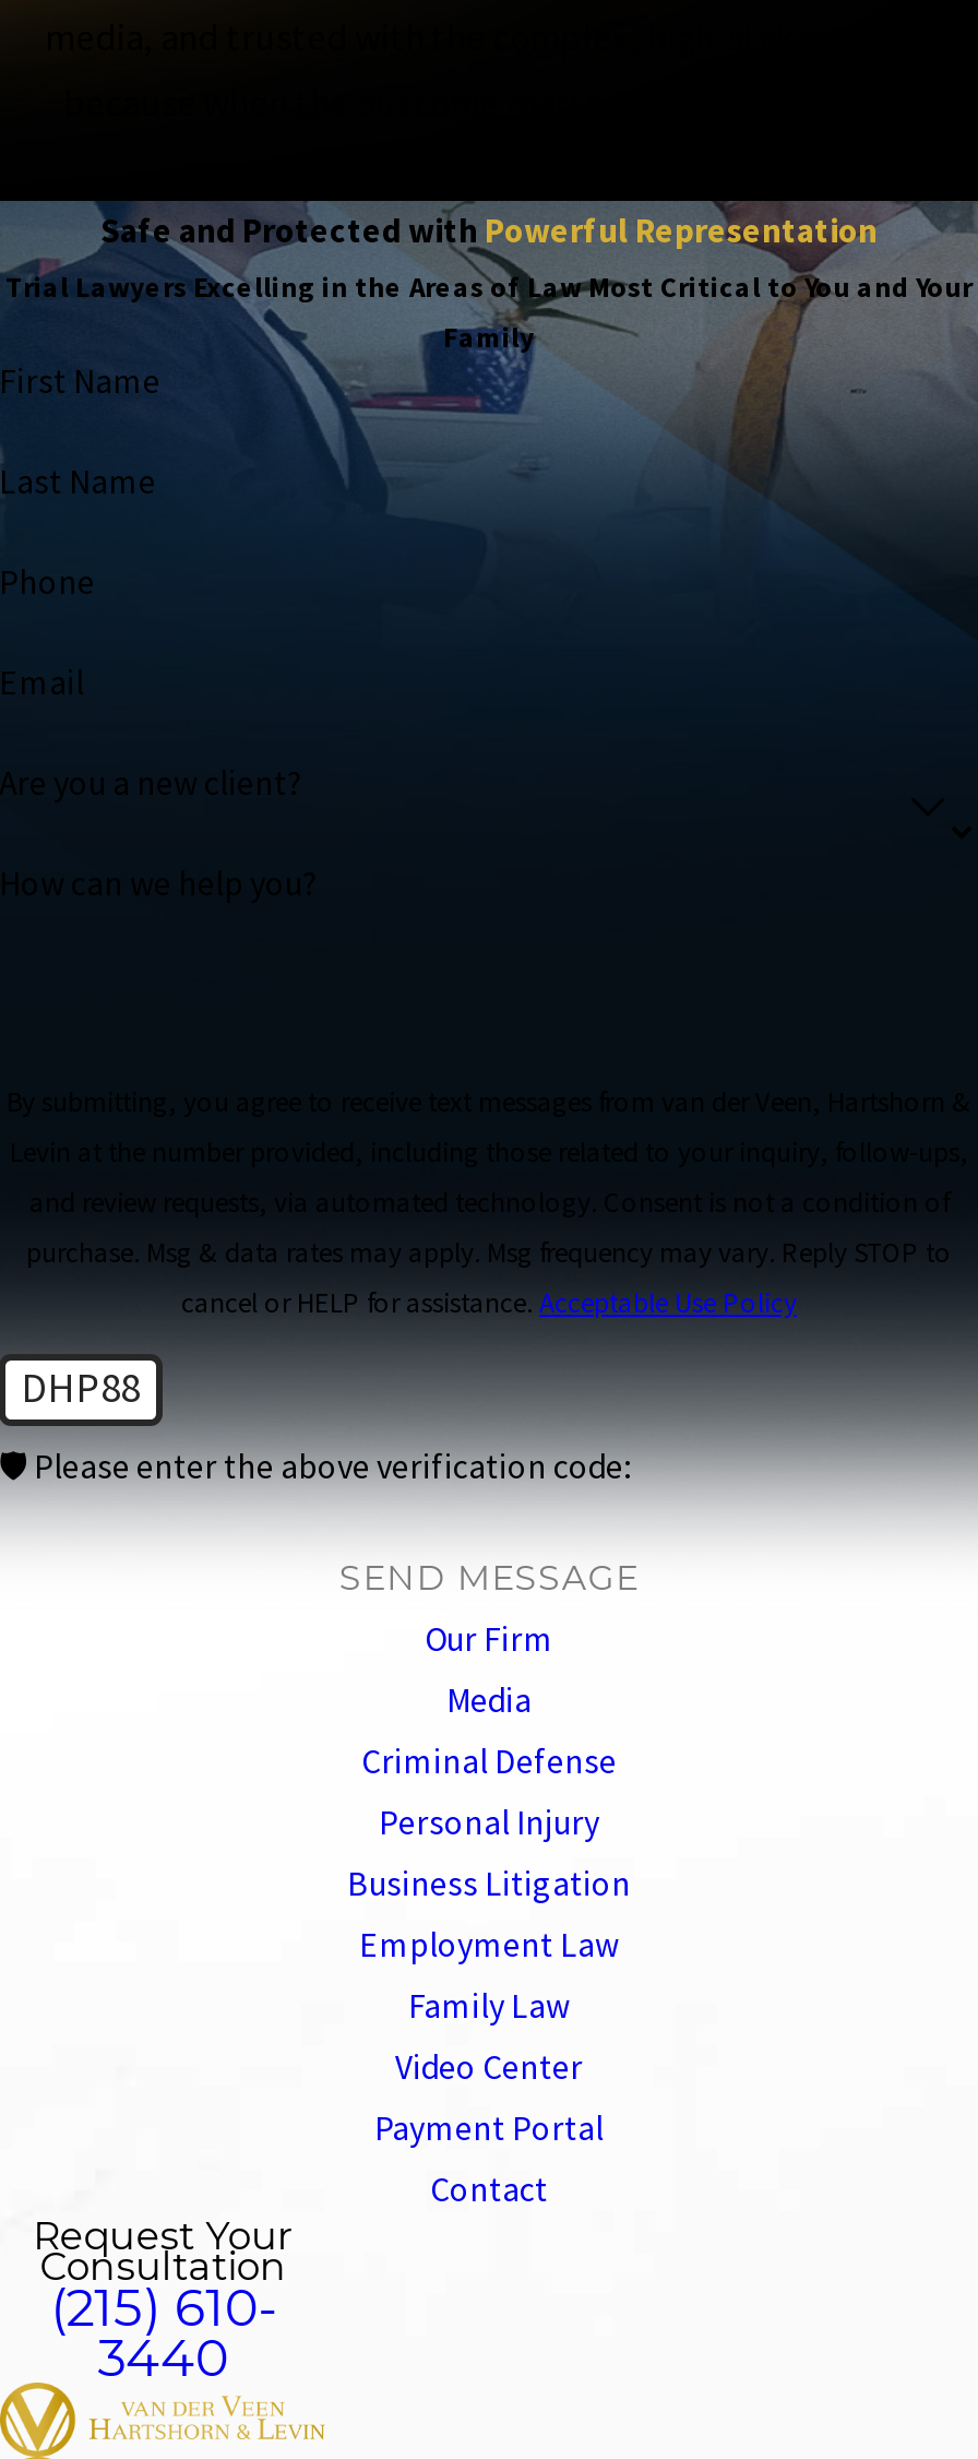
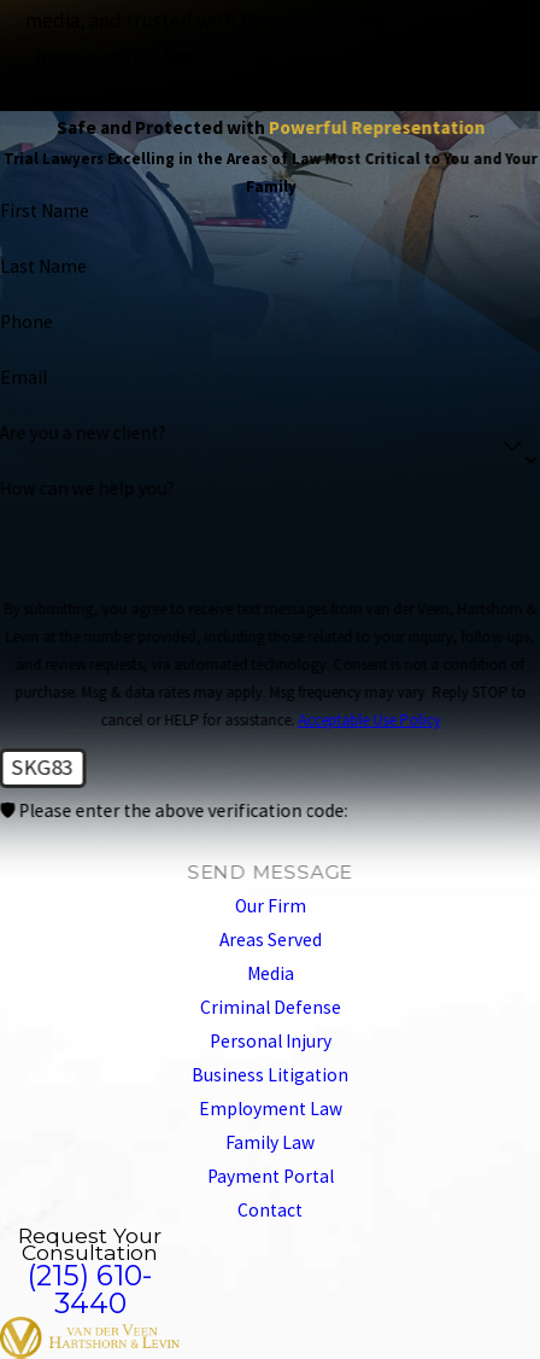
- DHP88
+ SKG83

+ Areas Served

moved down: Media | Criminal Defense | Personal Injury | Business Litigation | Employment Law | Family Law

- Video Center
